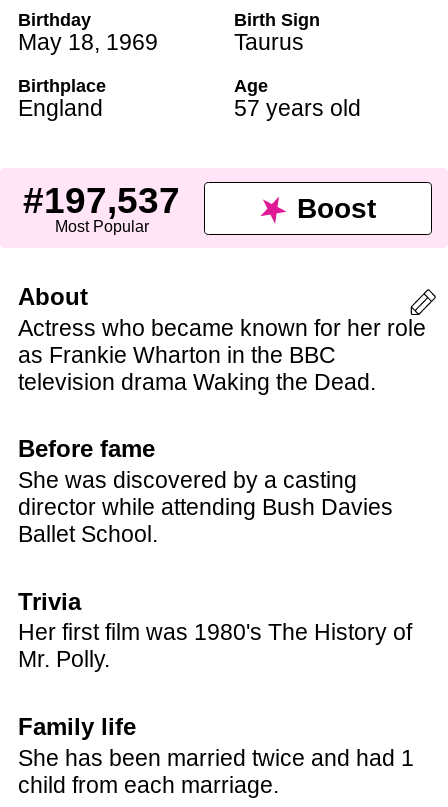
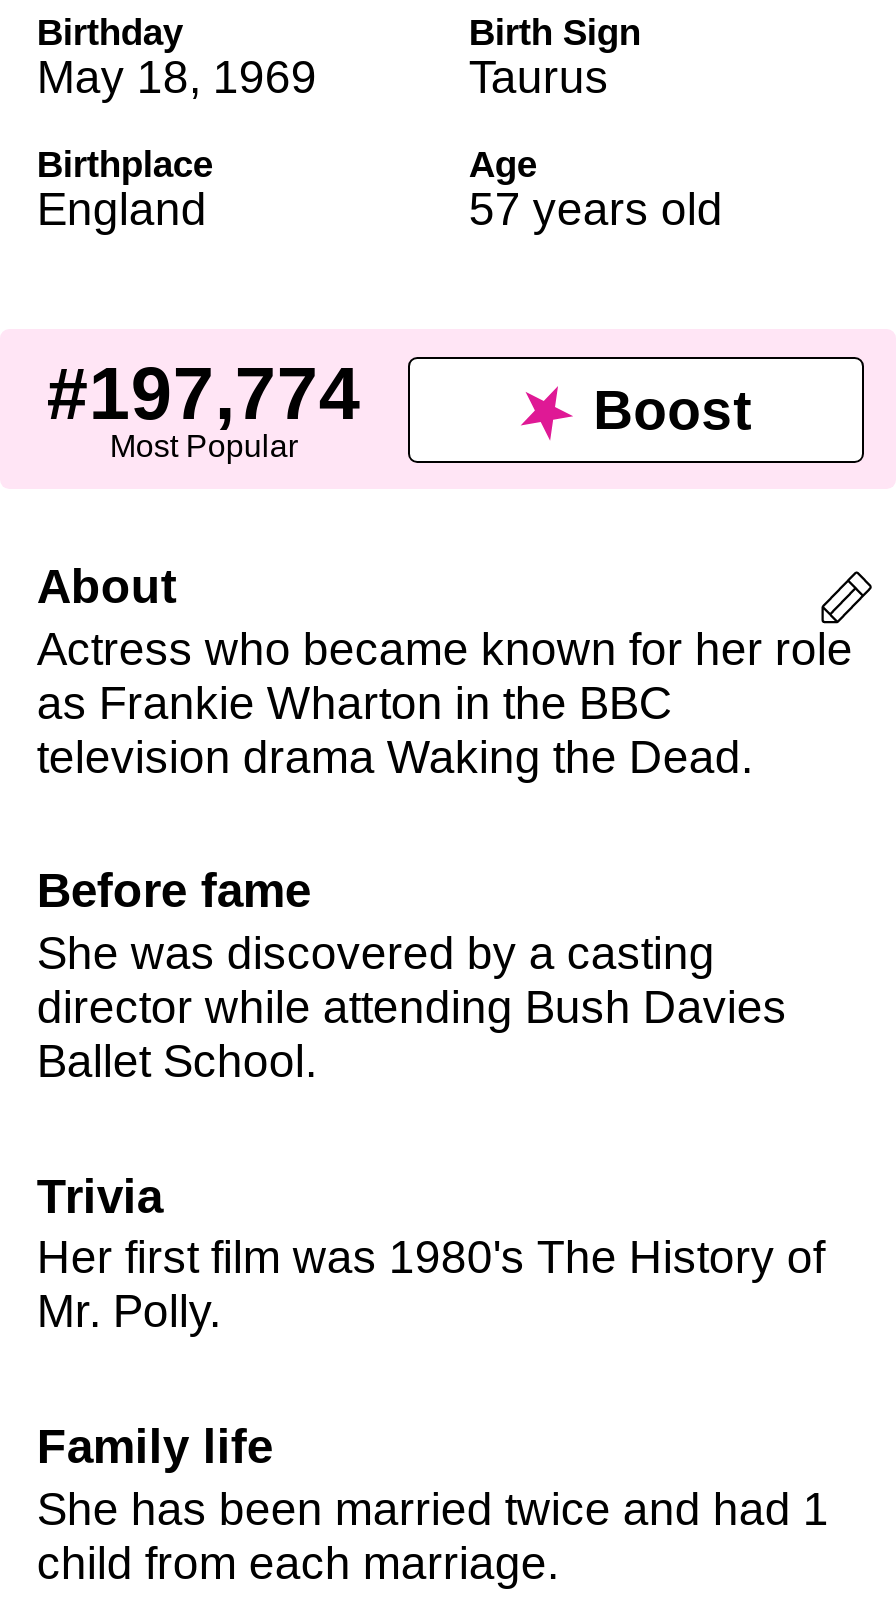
- #197,537
+ #197,774
